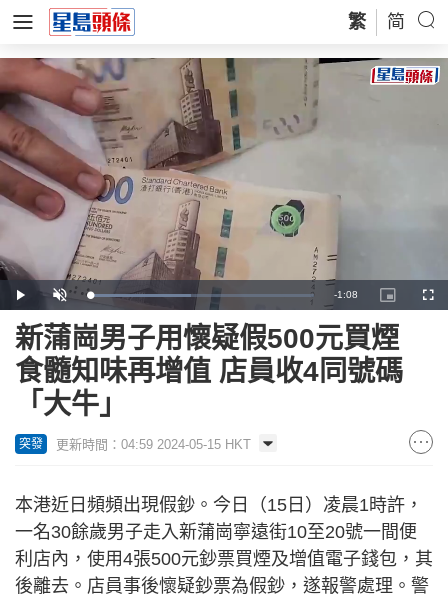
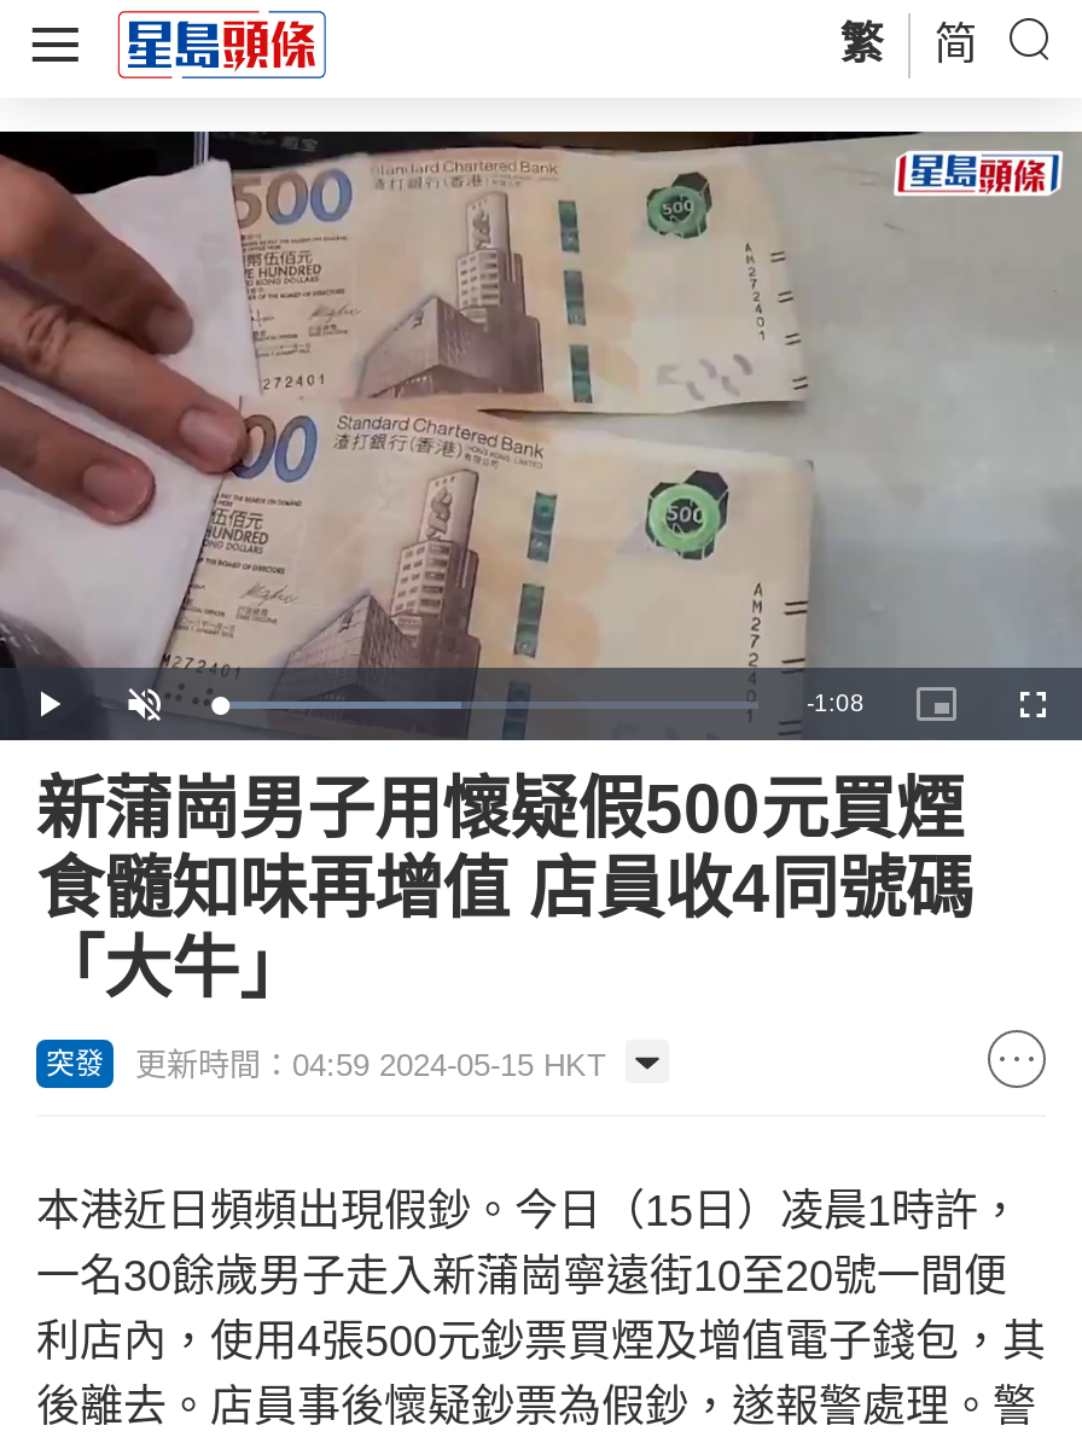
- [image]
+ [image]
